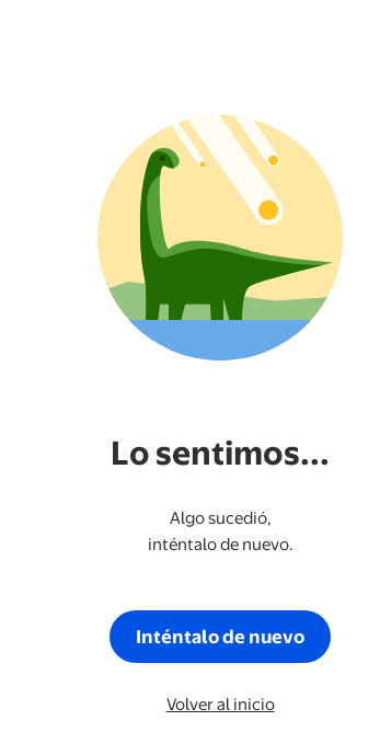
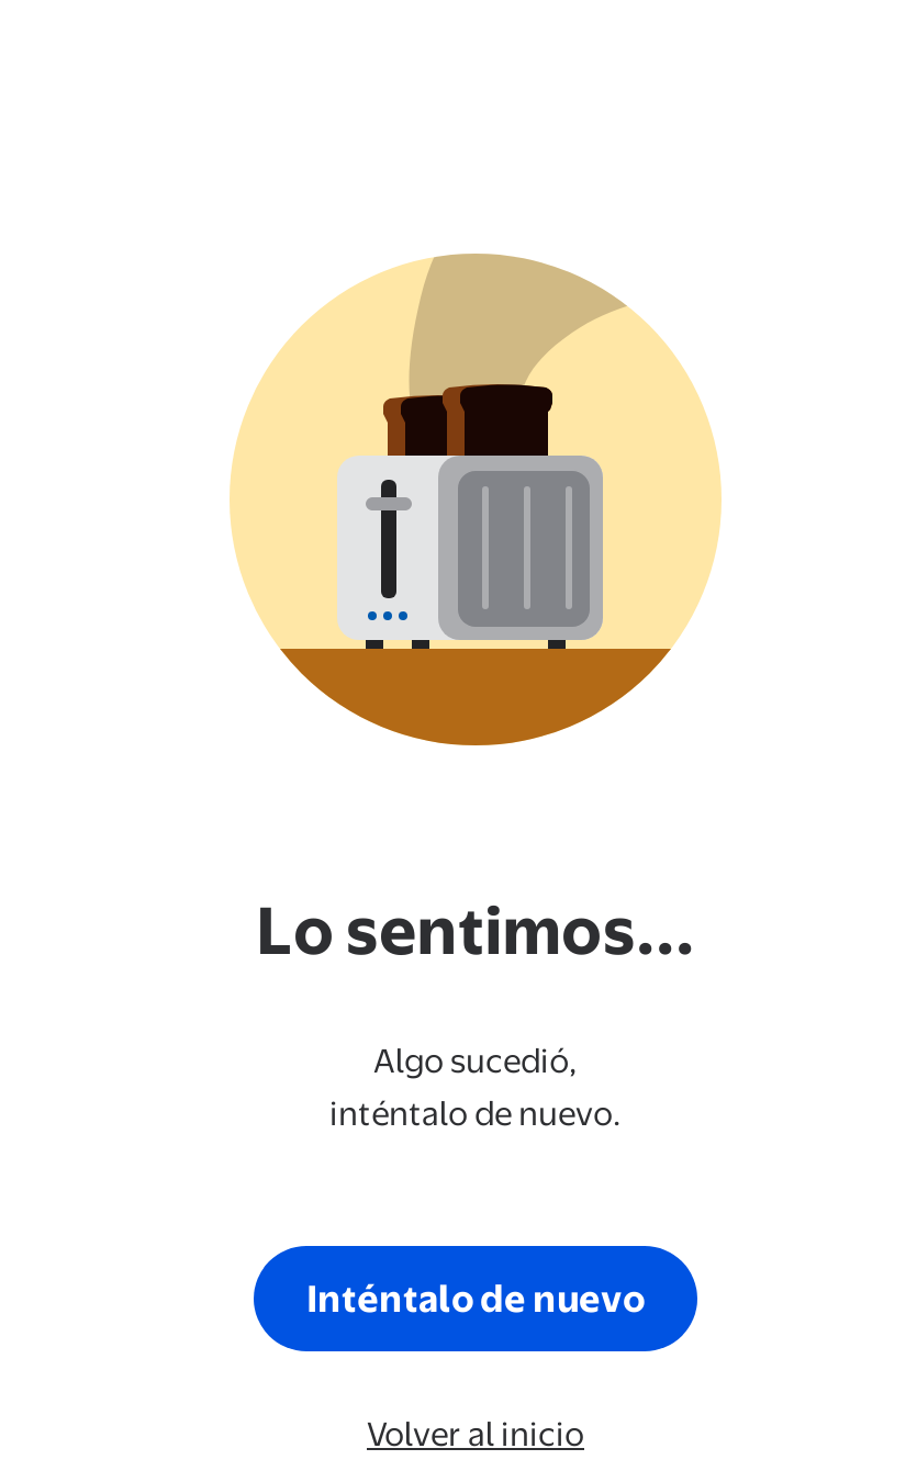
- [image]
+ [image]
